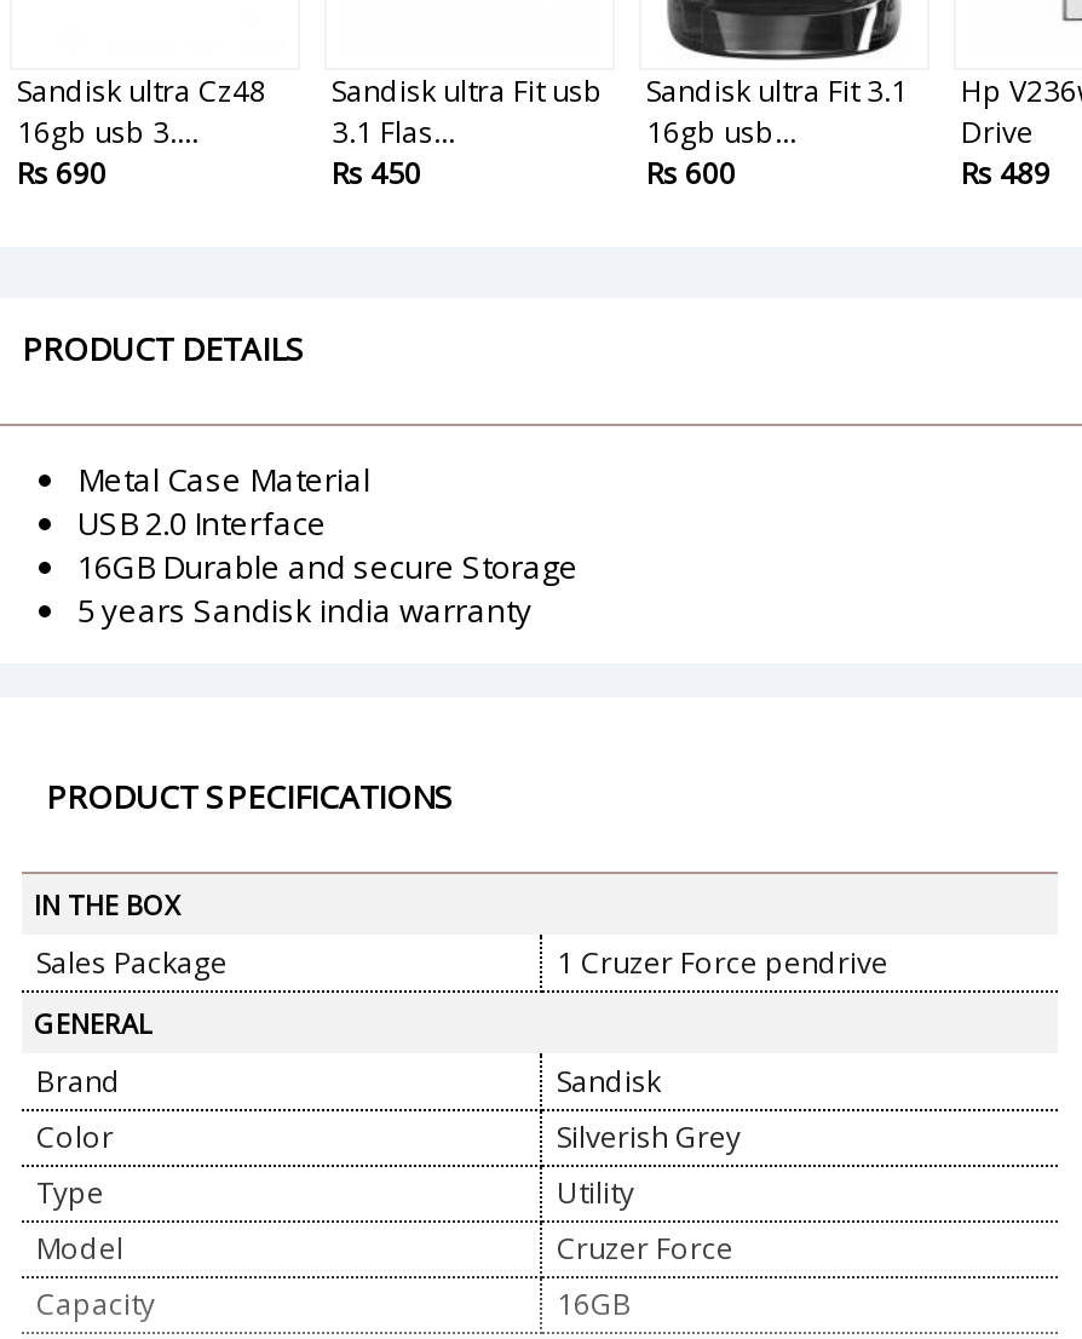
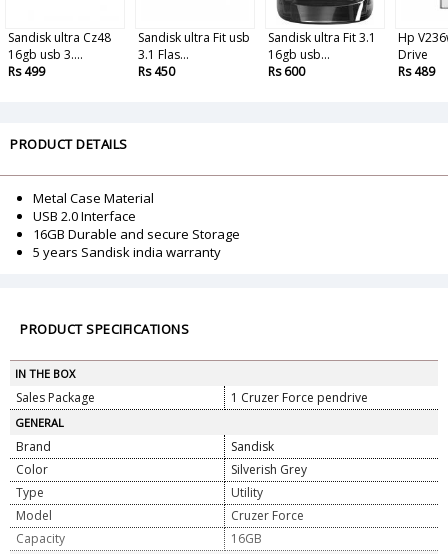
- Rs 690
+ Rs 499
